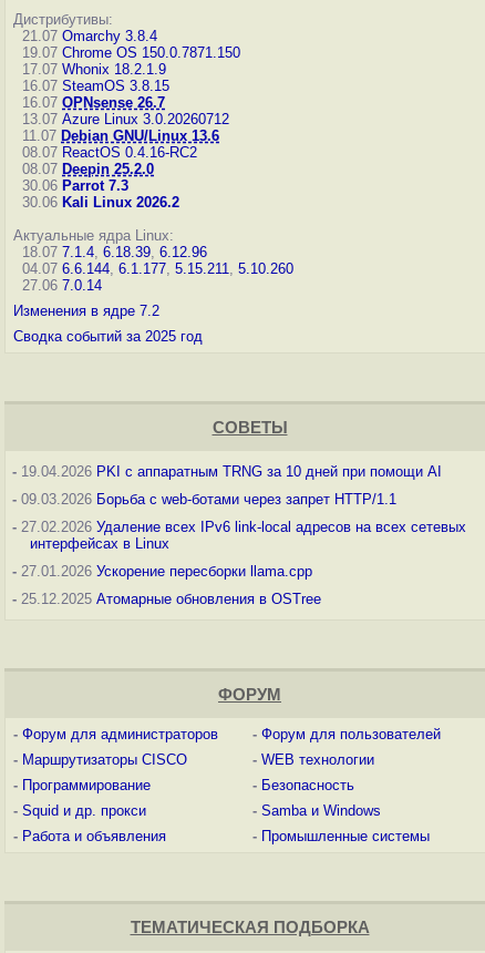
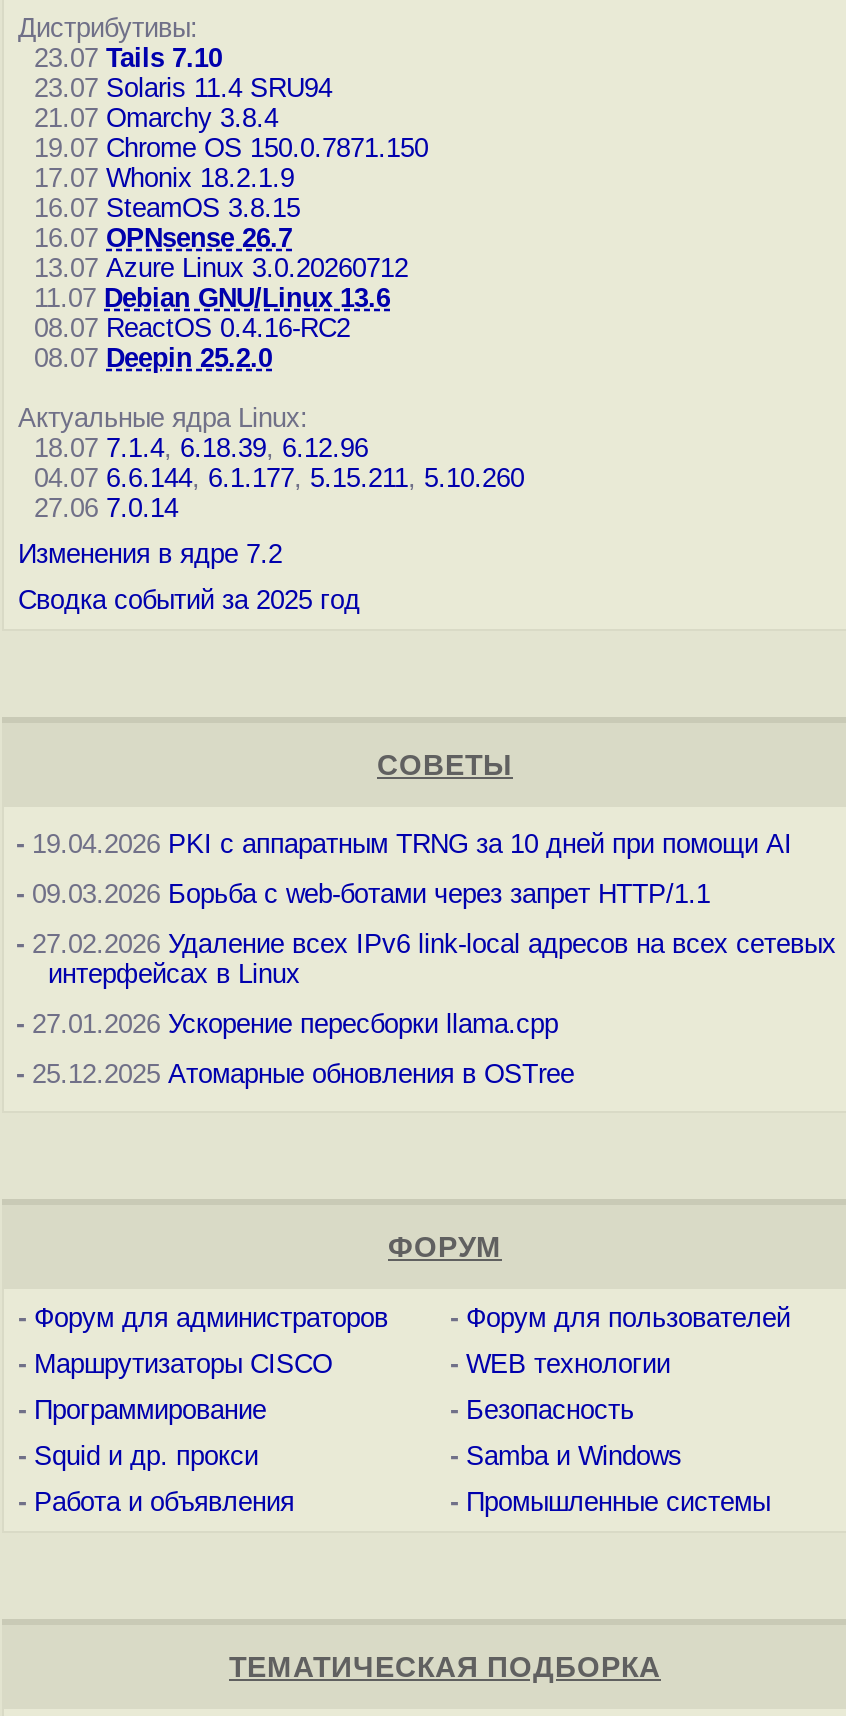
+ 23.07 Tails 7.10
+ 23.07 Solaris 11.4 SRU94

moved down: 21.07 Omarchy 3.8.4 | 19.07 Chrome OS 150.0.7871.150 | 17.07 Whonix 18.2.1.9 | ... | 08.07 ReactOS 0.4.16-RC2 | 08.07 Deepin 25.2.0

- 30.06 Parrot 7.3
- 30.06 Kali Linux 2026.2
